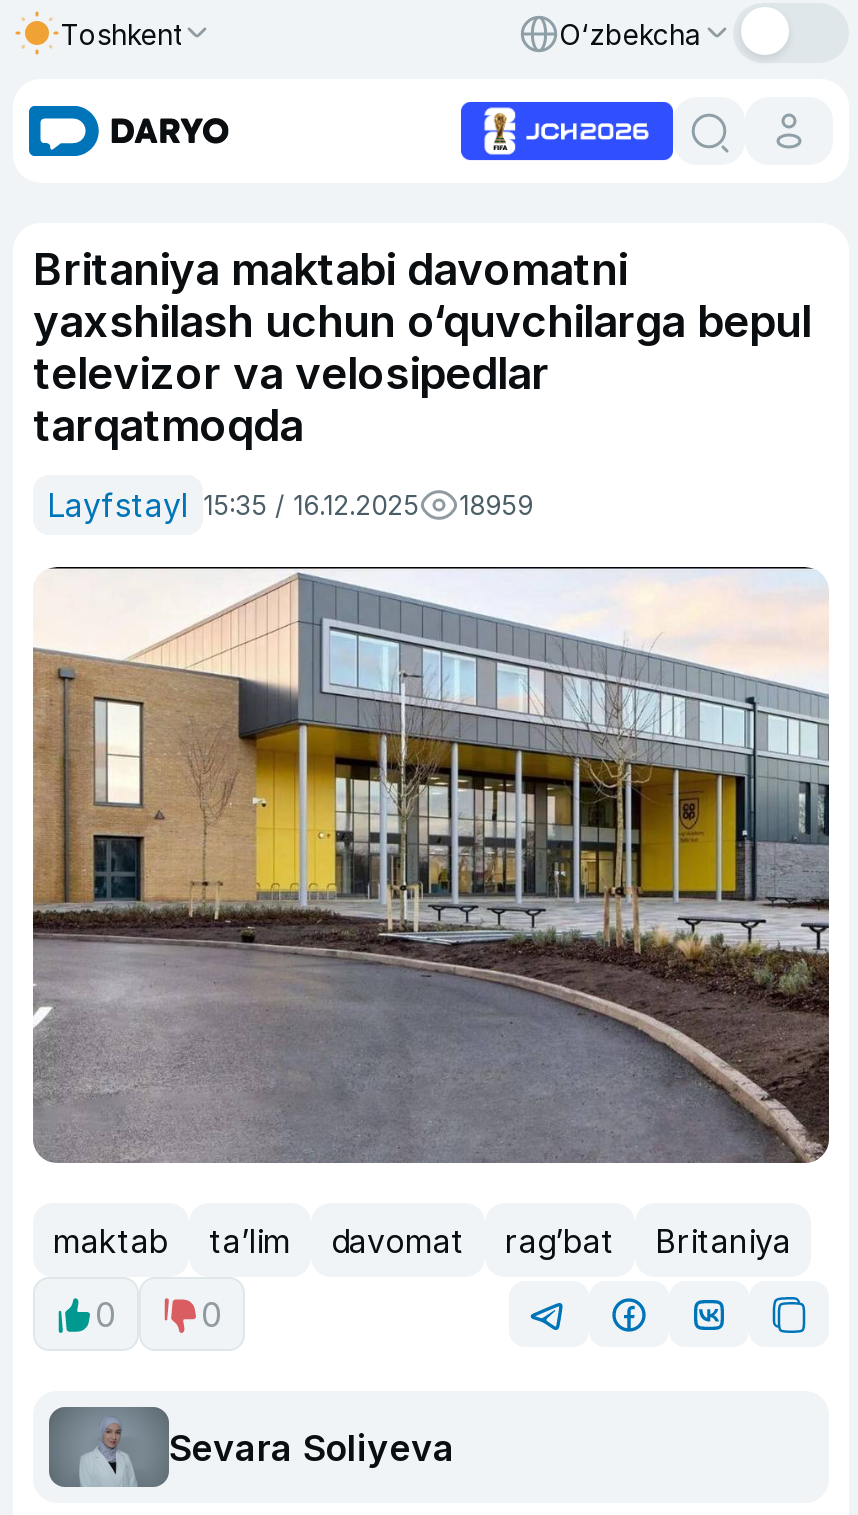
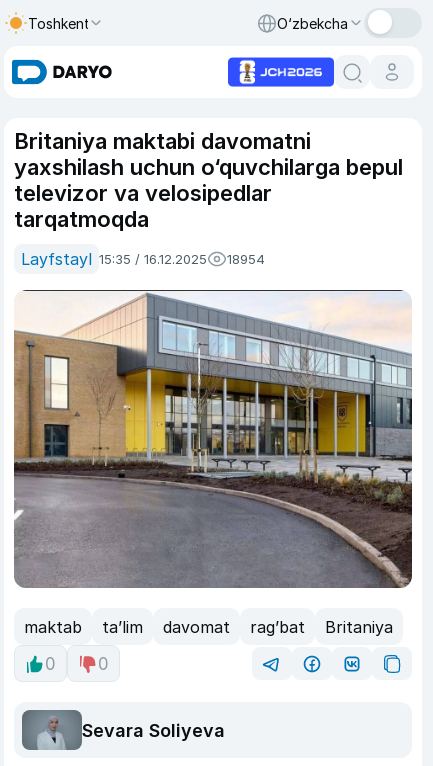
- Layfstayl 15:35 / 16.12.2025 18959
+ Layfstayl 15:35 / 16.12.2025 18954
